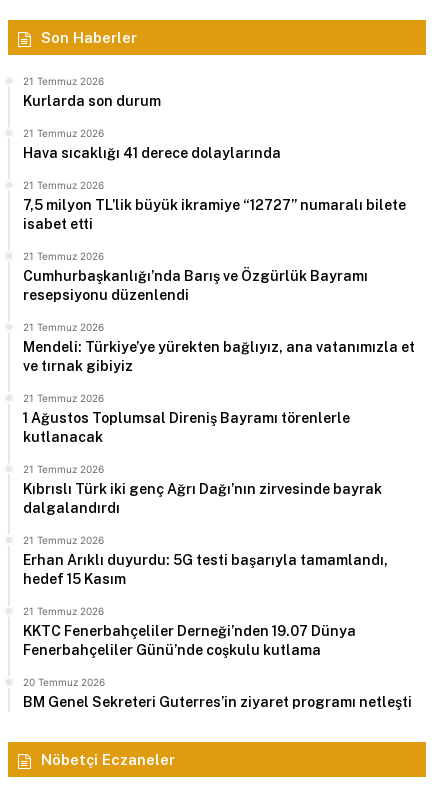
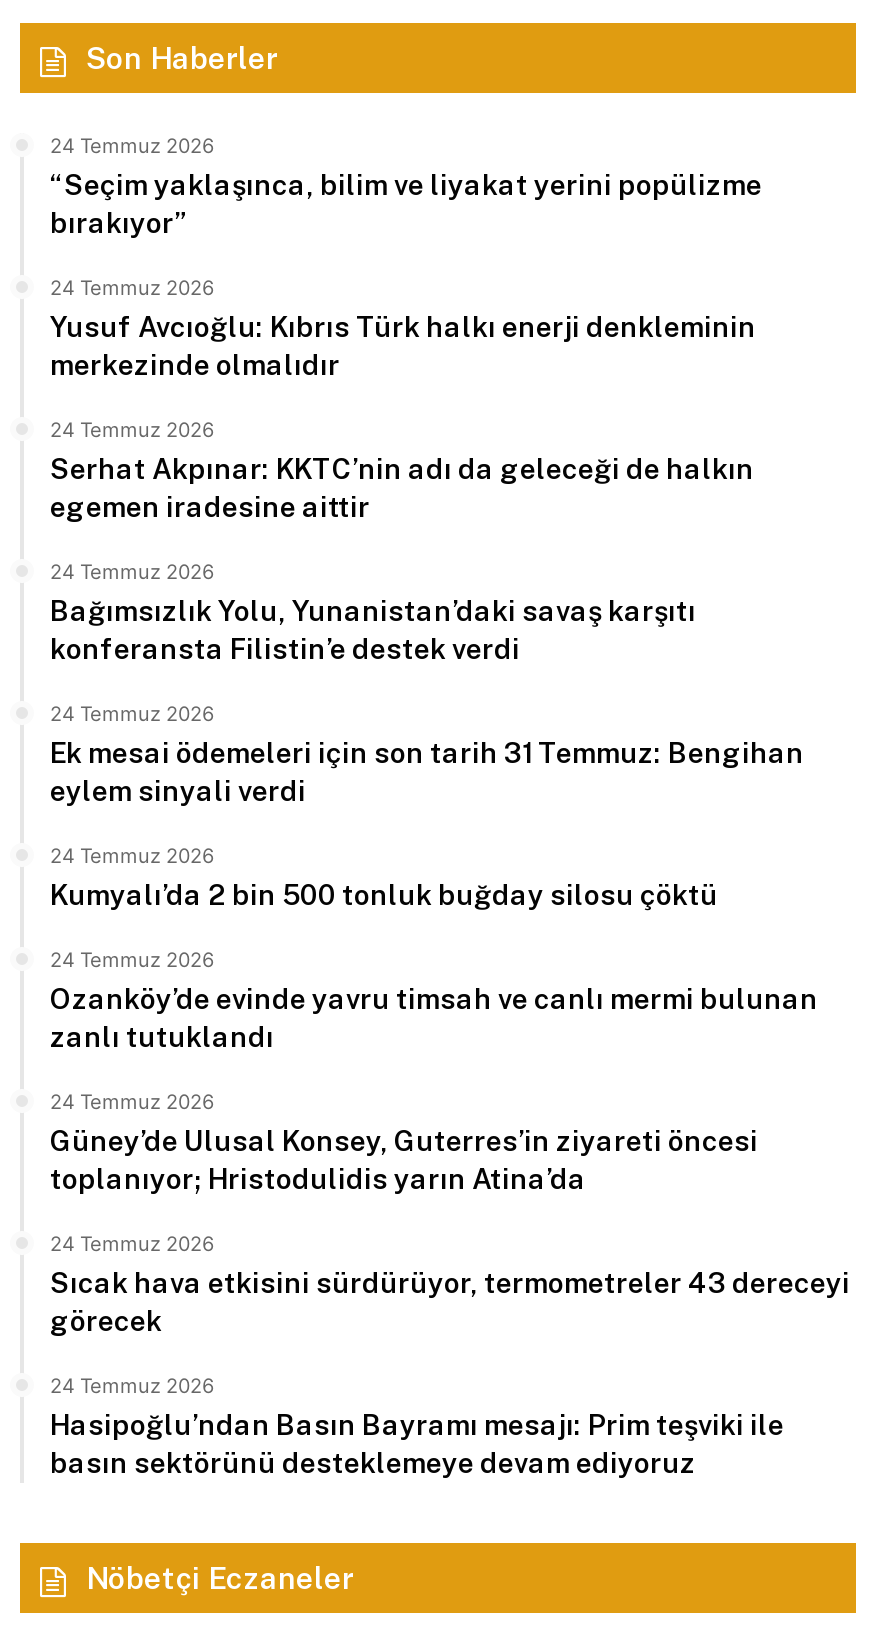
- 21 Temmuz 2026
- Kurlarda son durum
+ 24 Temmuz 2026
+ “Seçim yaklaşınca, bilim ve liyakat yerini popülizme
+ bırakıyor”

- 21 Temmuz 2026
- Hava sıcaklığı 41 derece dolaylarında
+ 24 Temmuz 2026
+ Yusuf Avcıoğlu: Kıbrıs Türk halkı enerji denkleminin
+ merkezinde olmalıdır

- 21 Temmuz 2026
- 7,5 milyon TL’lik büyük ikramiye “12727” numaralı bilete
- isabet etti
+ 24 Temmuz 2026
+ Serhat Akpınar: KKTC’nin adı da geleceği de halkın
+ egemen iradesine aittir

- 21 Temmuz 2026
- Cumhurbaşkanlığı’nda Barış ve Özgürlük Bayramı
- resepsiyonu düzenlendi
+ 24 Temmuz 2026
+ Bağımsızlık Yolu, Yunanistan’daki savaş karşıtı
+ konferansta Filistin’e destek verdi

- 21 Temmuz 2026
- Mendeli: Türkiye’ye yürekten bağlıyız, ana vatanımızla et
- ve tırnak gibiyiz
+ 24 Temmuz 2026
+ Ek mesai ödemeleri için son tarih 31 Temmuz: Bengihan
+ eylem sinyali verdi

- 21 Temmuz 2026
- 1 Ağustos Toplumsal Direniş Bayramı törenlerle
- kutlanacak
+ 24 Temmuz 2026
+ Kumyalı’da 2 bin 500 tonluk buğday silosu çöktü

- 21 Temmuz 2026
- Kıbrıslı Türk iki genç Ağrı Dağı’nın zirvesinde bayrak
- dalgalandırdı
+ 24 Temmuz 2026
+ Ozanköy’de evinde yavru timsah ve canlı mermi bulunan
+ zanlı tutuklandı

- 21 Temmuz 2026
- Erhan Arıklı duyurdu: 5G testi başarıyla tamamlandı,
- hedef 15 Kasım
+ 24 Temmuz 2026
+ Güney’de Ulusal Konsey, Guterres’in ziyareti öncesi
+ toplanıyor; Hristodulidis yarın Atina’da

- 21 Temmuz 2026
- KKTC Fenerbahçeliler Derneği’nden 19.07 Dünya
- Fenerbahçeliler Günü’nde coşkulu kutlama
+ 24 Temmuz 2026
+ Sıcak hava etkisini sürdürüyor, termometreler 43 dereceyi
+ görecek

- 20 Temmuz 2026
- BM Genel Sekreteri Guterres’in ziyaret programı netleşti
+ 24 Temmuz 2026
+ Hasipoğlu’ndan Basın Bayramı mesajı: Prim teşviki ile
+ basın sektörünü desteklemeye devam ediyoruz
